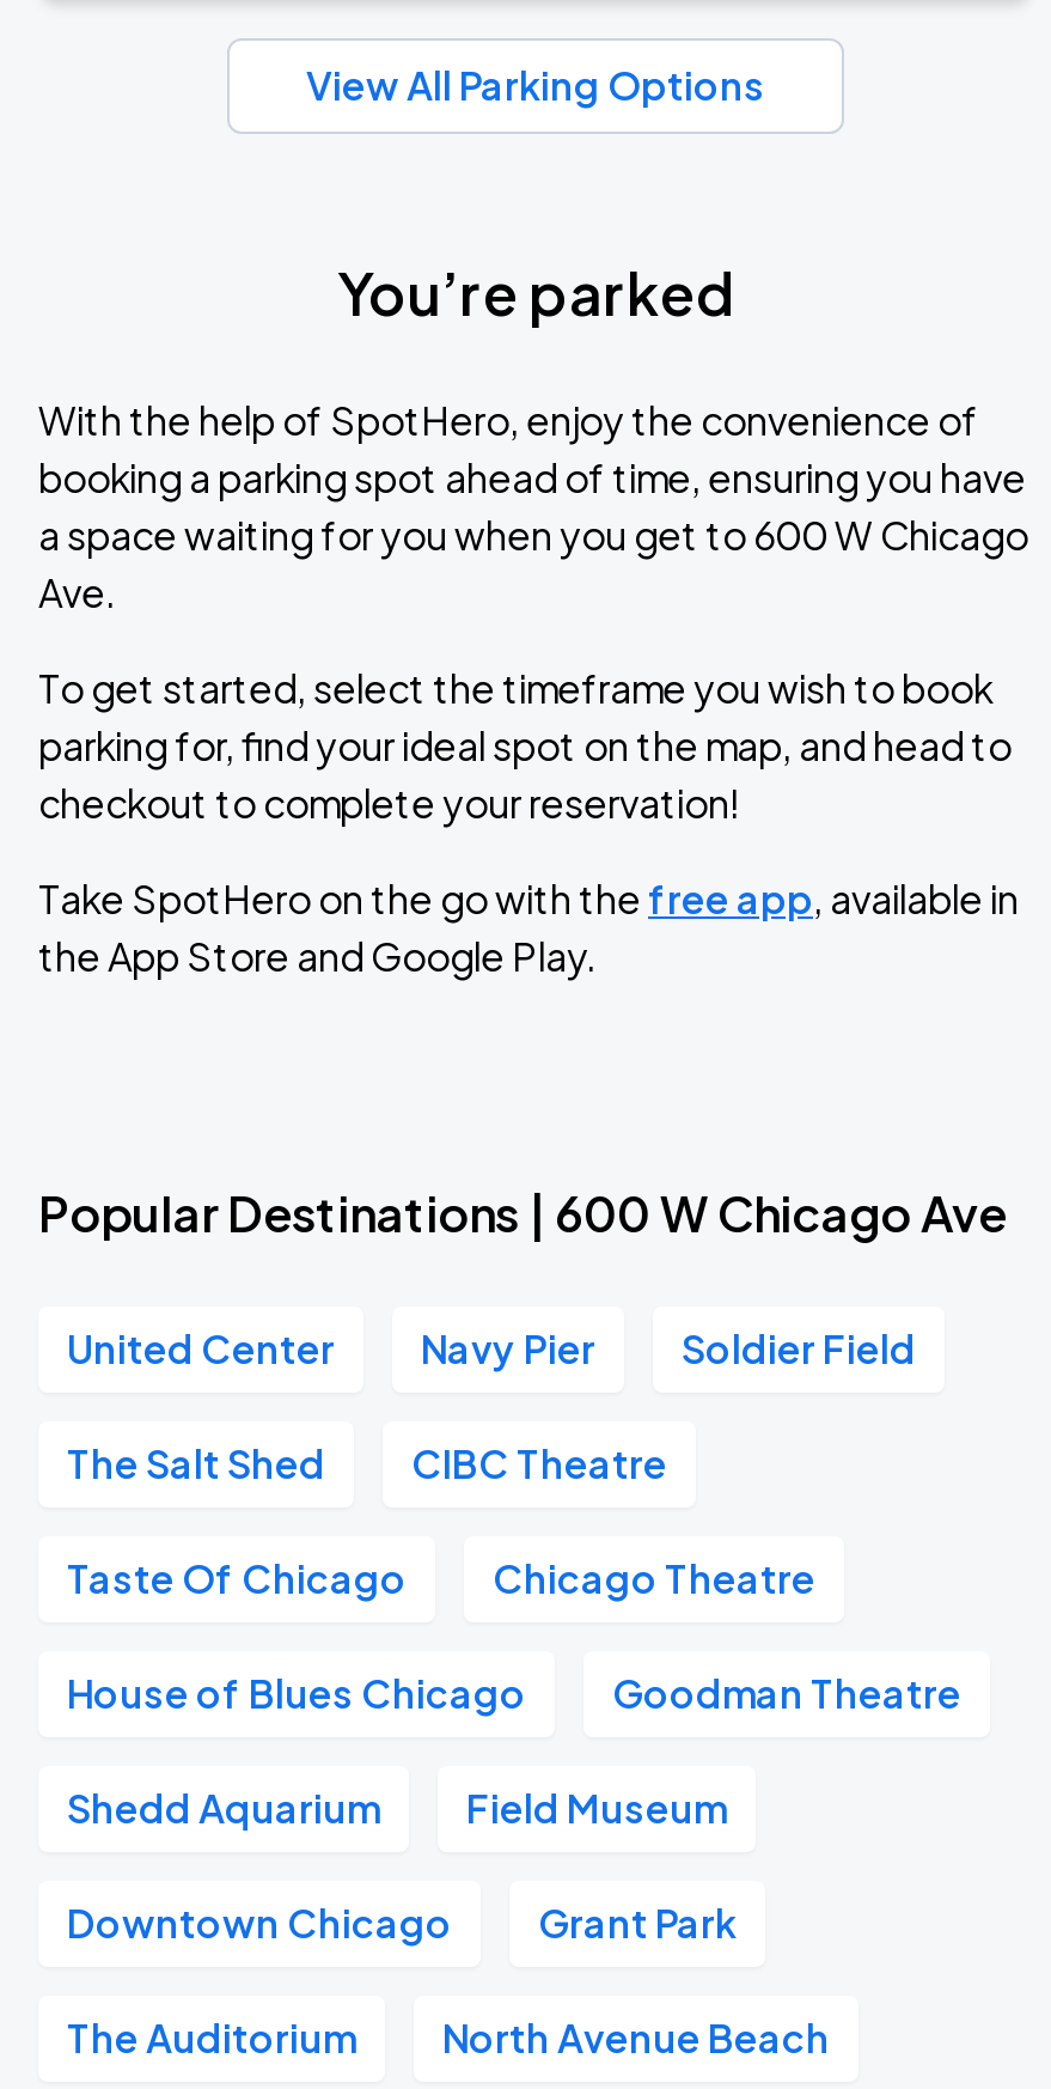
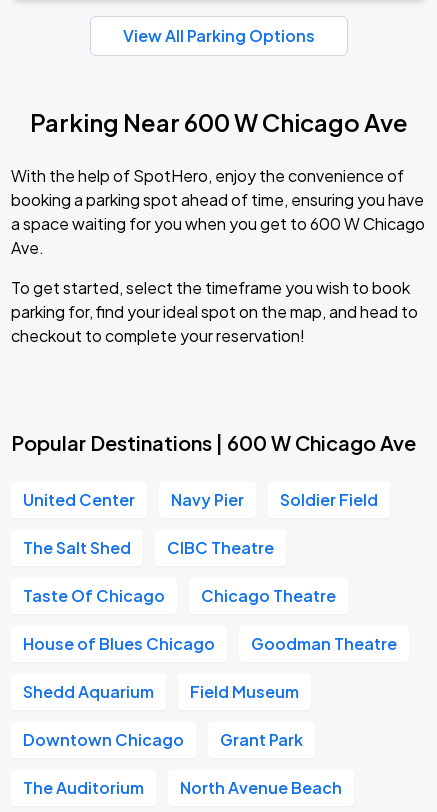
- You’re parked
+ Parking Near 600 W Chicago Ave

- Take SpotHero on the go with the free app, available in
- the App Store and Google Play.
